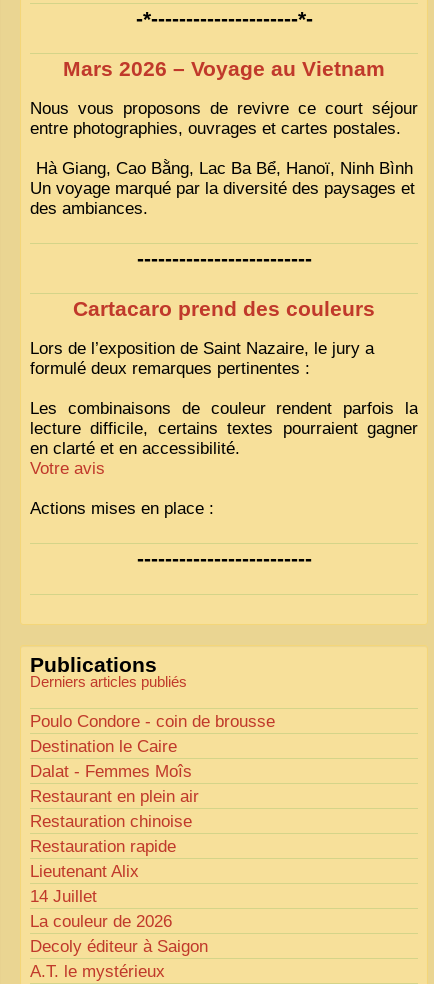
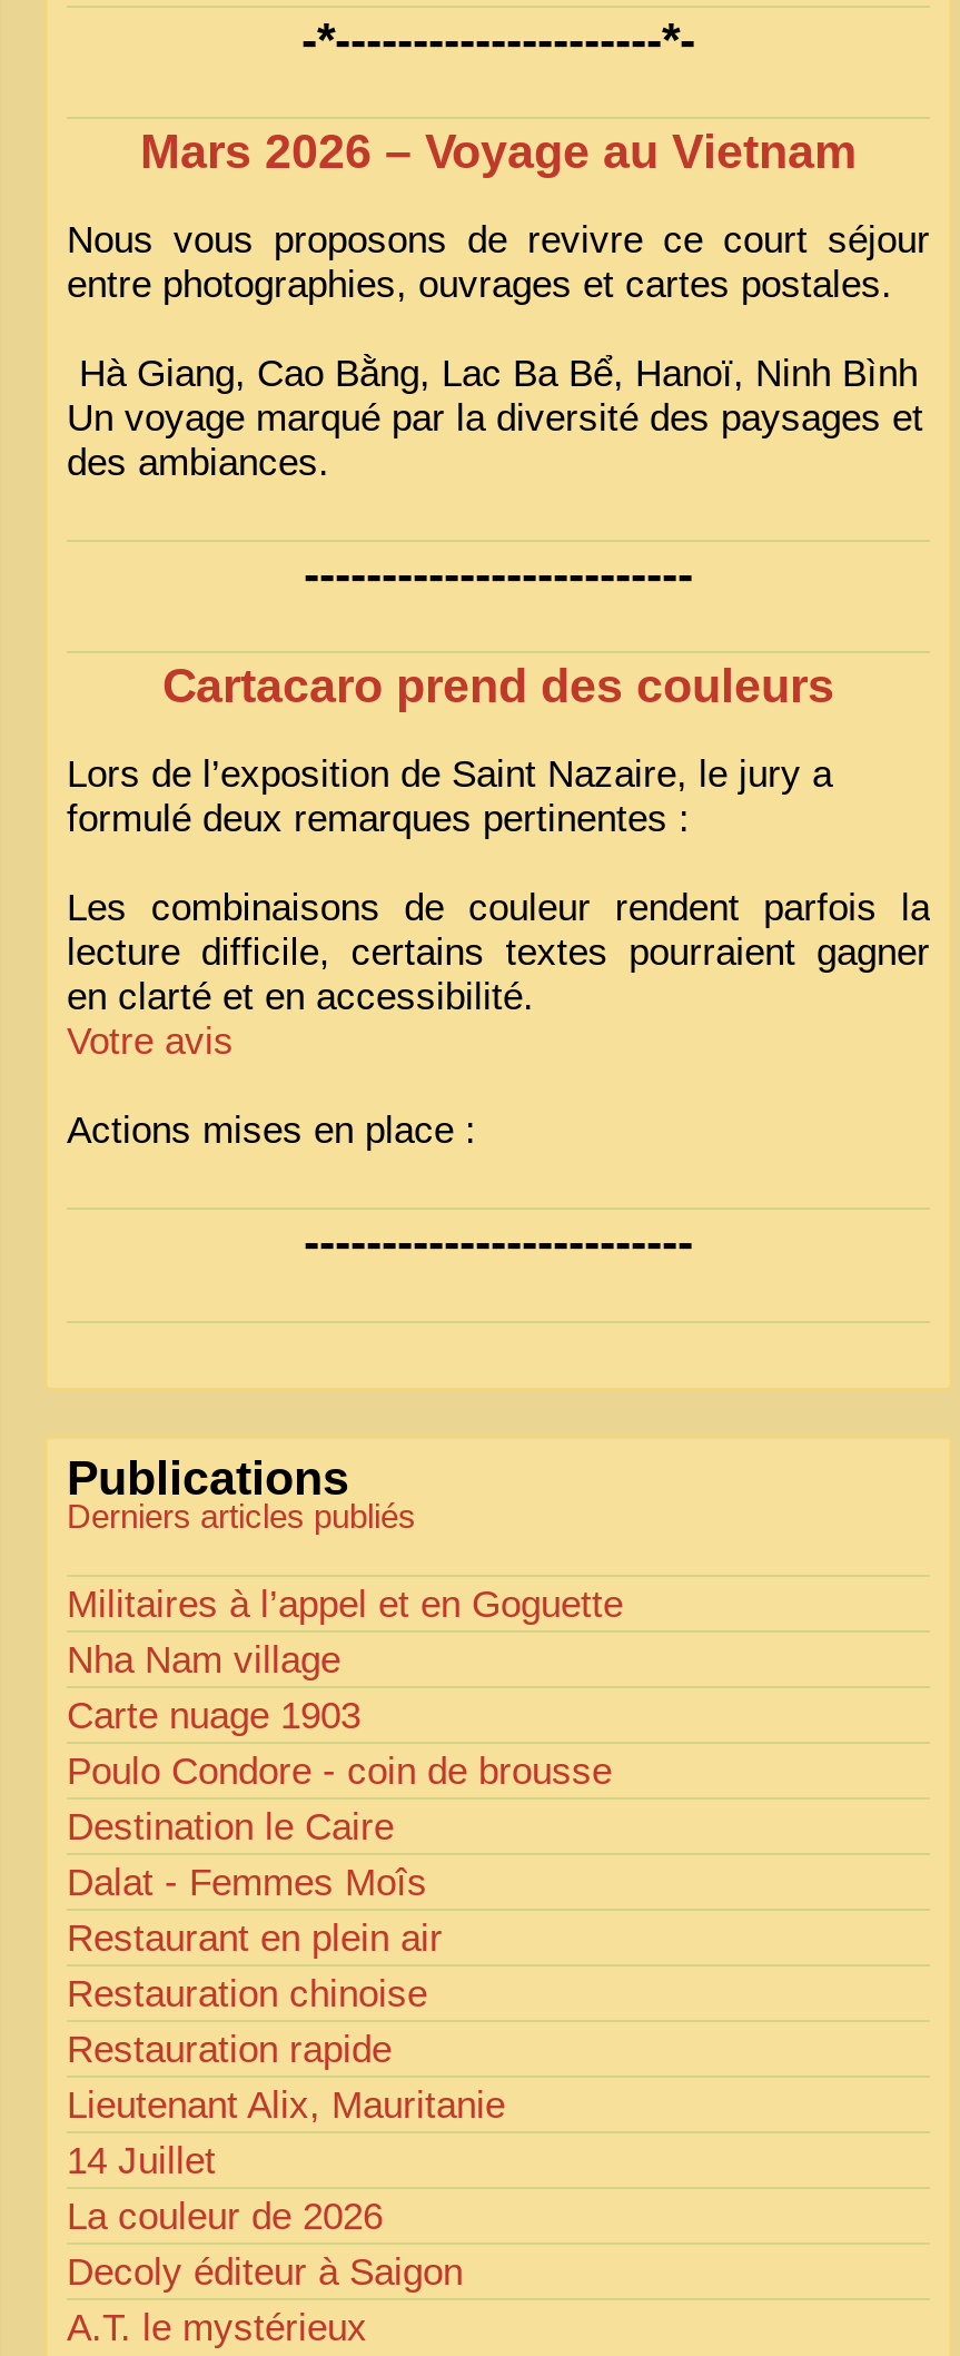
+ Militaires à l’appel et en Goguette
+ Nha Nam village
+ Carte nuage 1903

- Lieutenant Alix
+ Lieutenant Alix, Mauritanie
